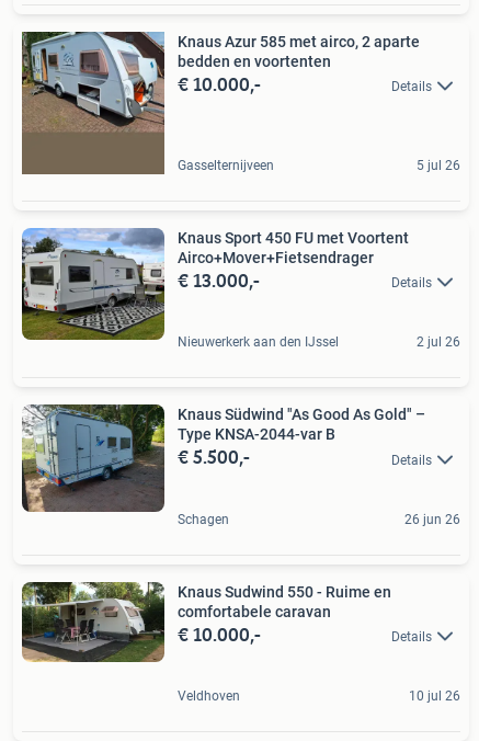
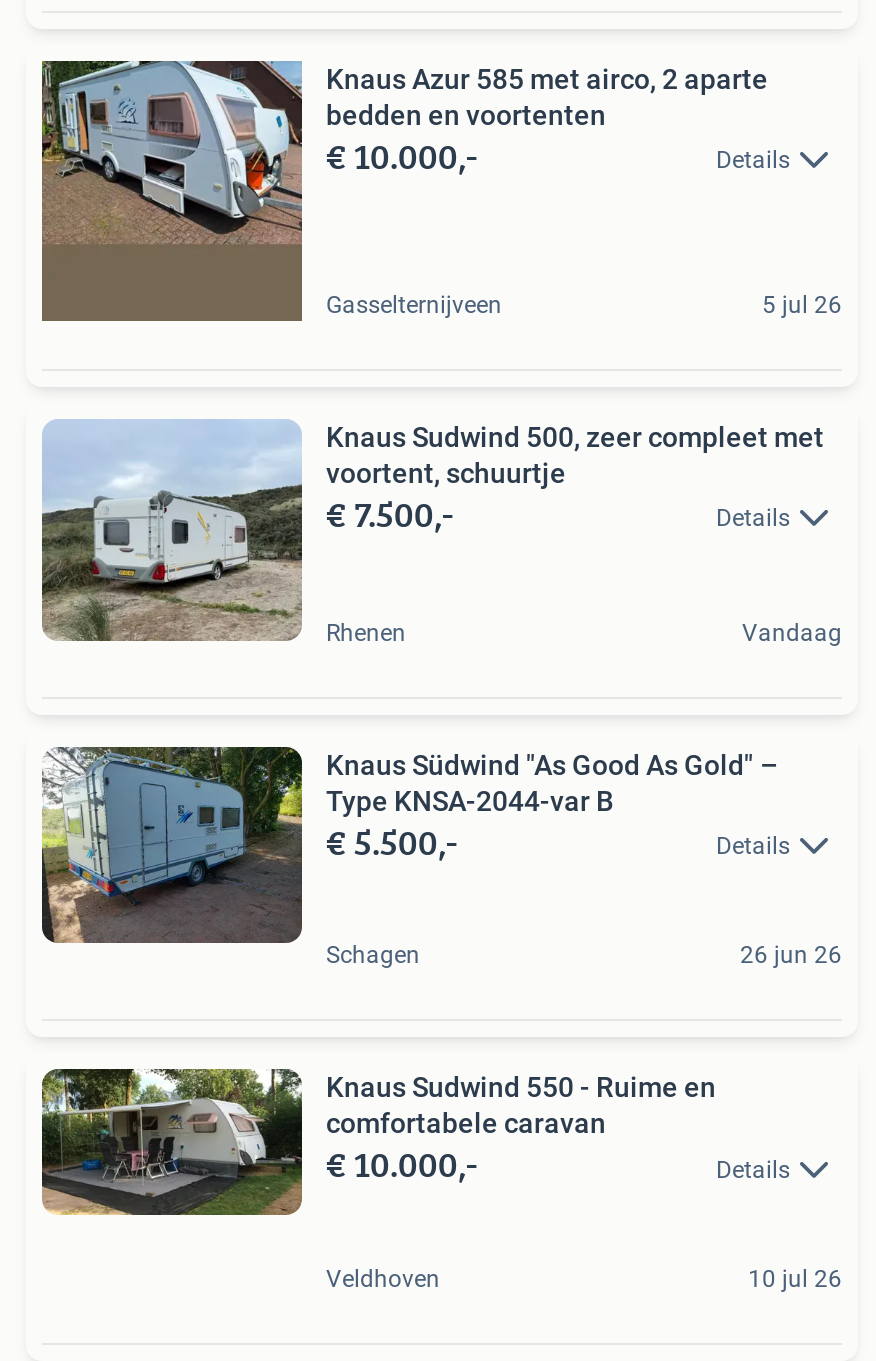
- [image]
- Knaus Sport 450 FU met Voortent
- Airco+Mover+Fietsendrager
- € 13.000,-
+ [image]
+ Knaus Sudwind 500, zeer compleet met
+ voortent, schuurtje
+ € 7.500,-

- Nieuwerkerk aan den IJssel
- 2 jul 26
+ Rhenen
+ Vandaag
